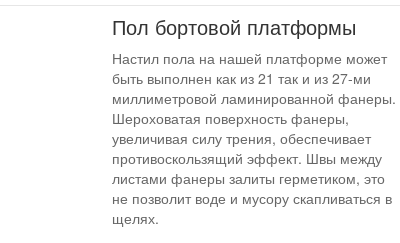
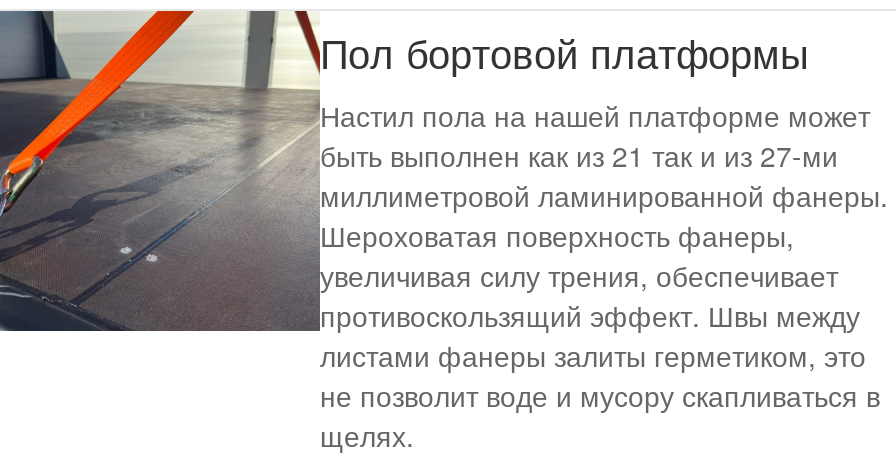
+ [image]
